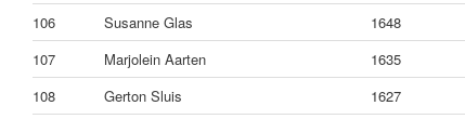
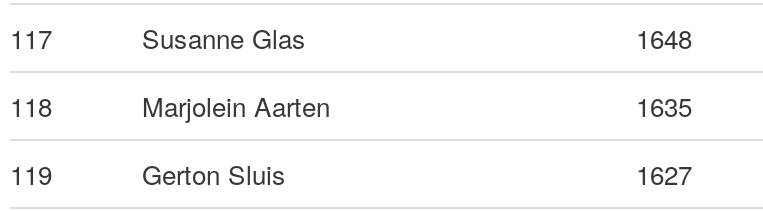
- 106
+ 117

- 107
+ 118

- 108
+ 119
